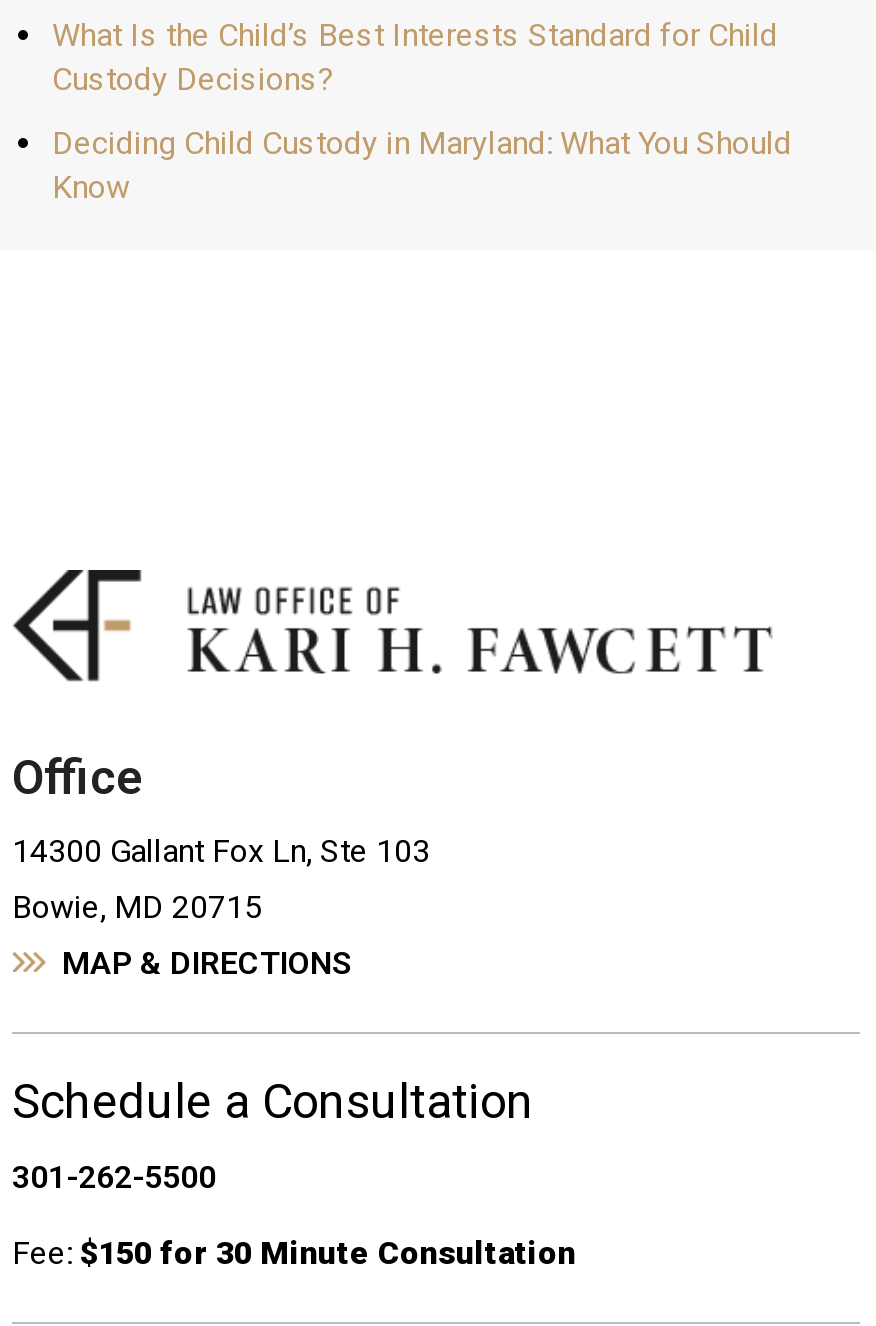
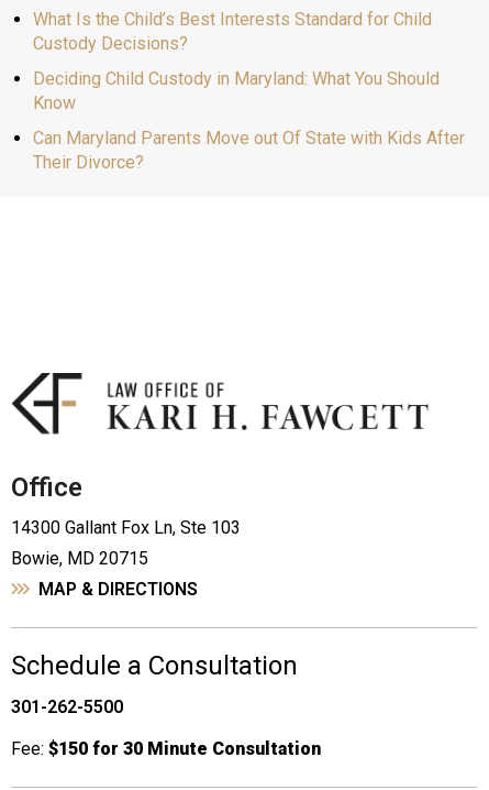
+ Can Maryland Parents Move out Of State with Kids After
+ Their Divorce?
